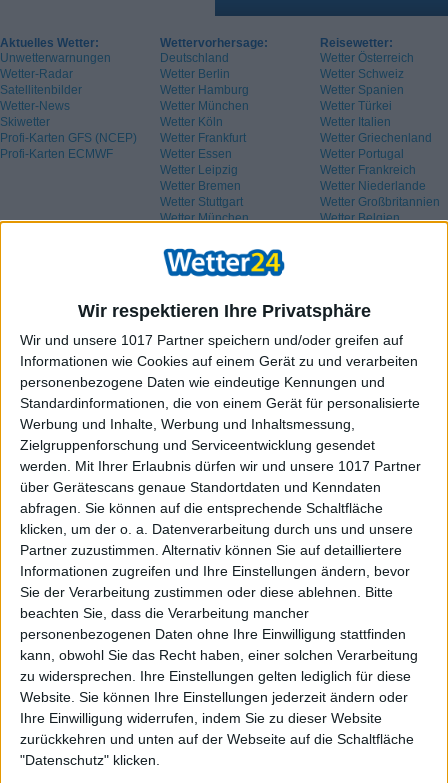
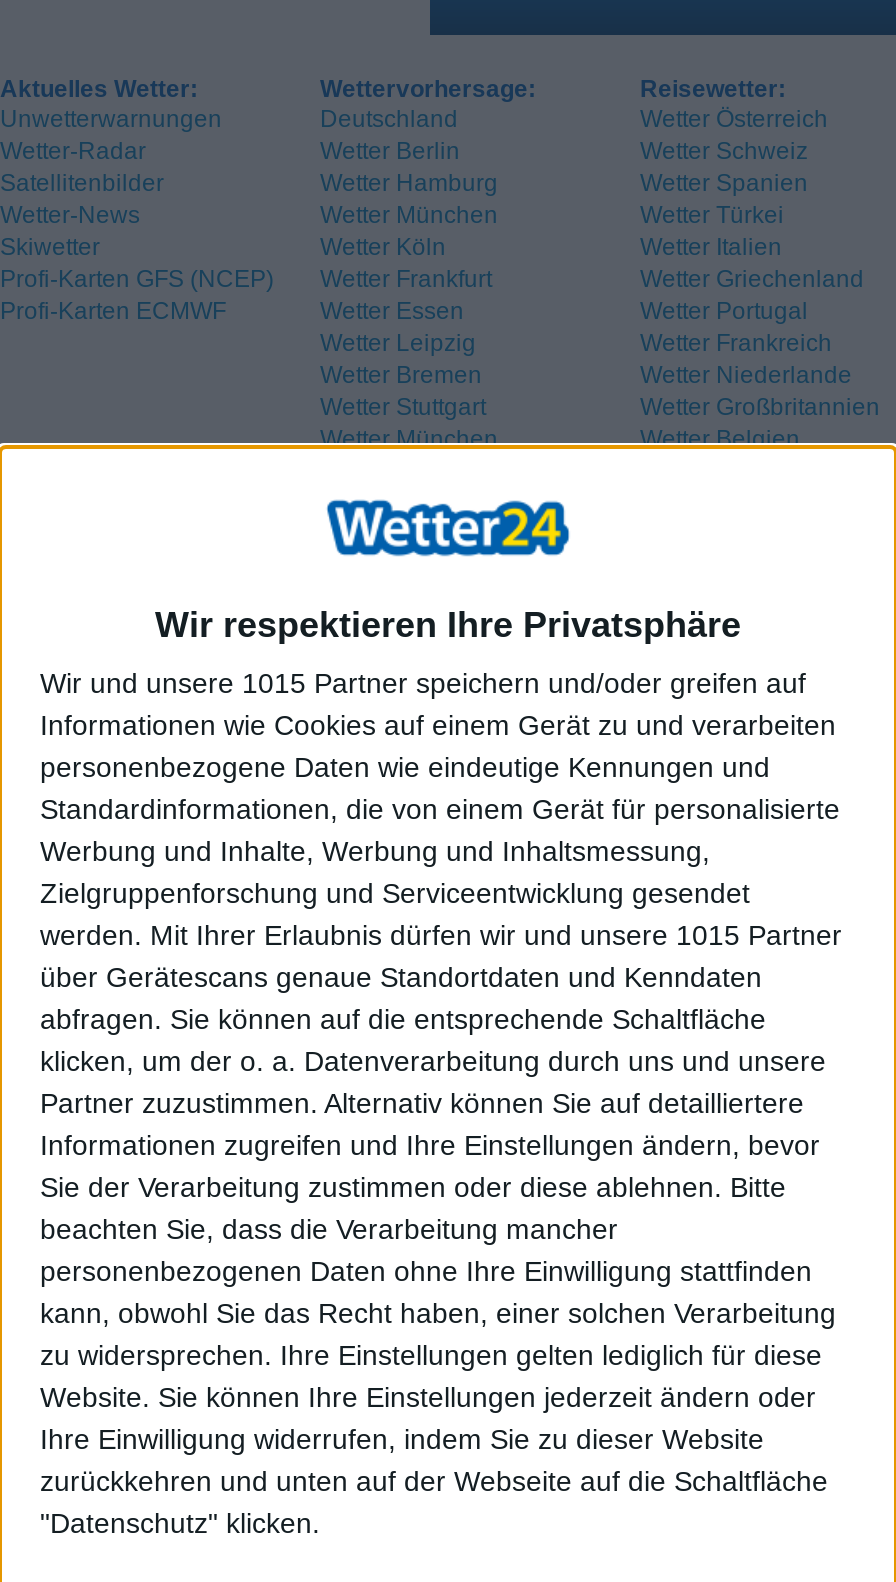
- Wir und unsere 1017 Partner speichern und/oder greifen auf
+ Wir und unsere 1015 Partner speichern und/oder greifen auf

- werden. Mit Ihrer Erlaubnis dürfen wir und unsere 1017 Partner
+ werden. Mit Ihrer Erlaubnis dürfen wir und unsere 1015 Partner
